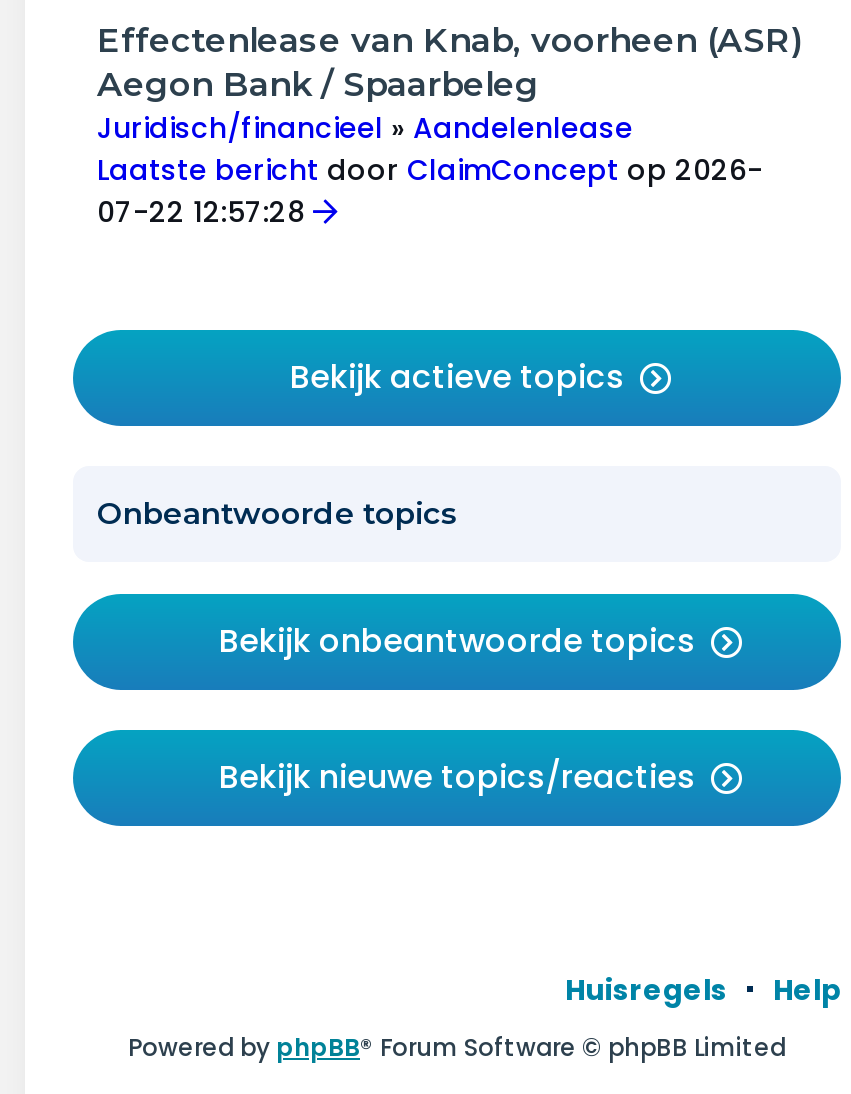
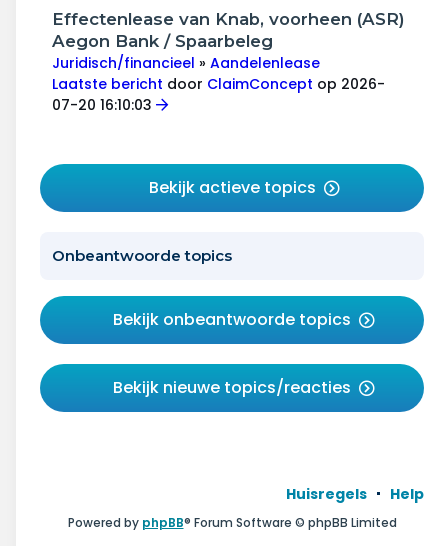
- 07-22 12:57:28
+ 07-20 16:10:03
